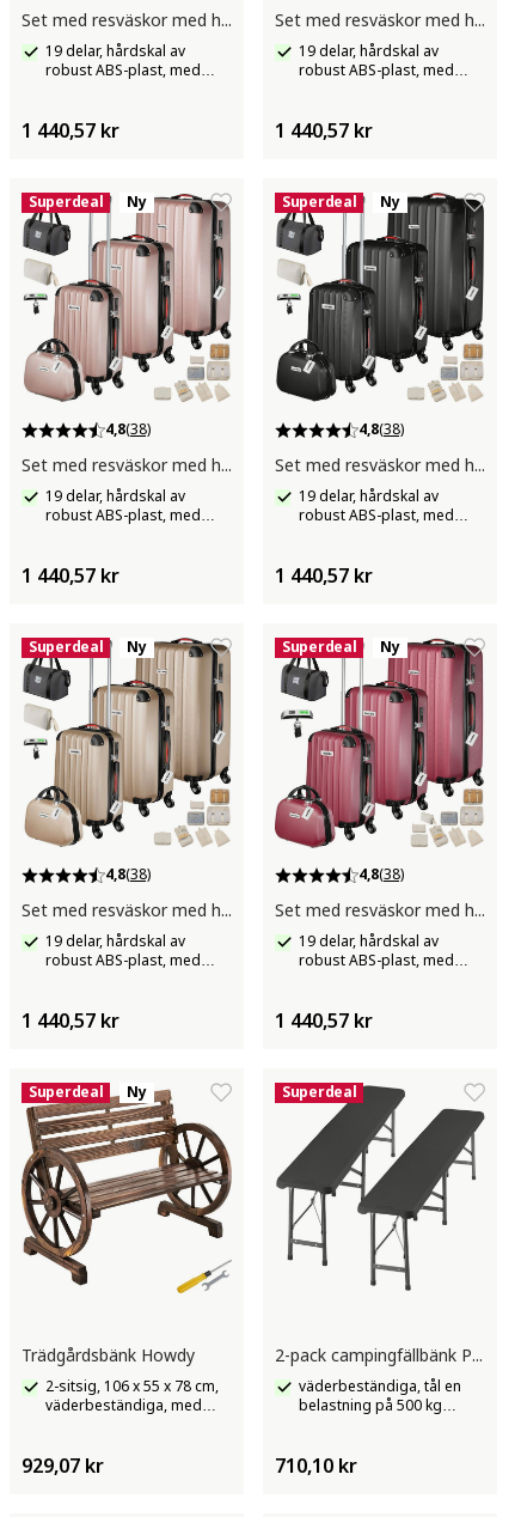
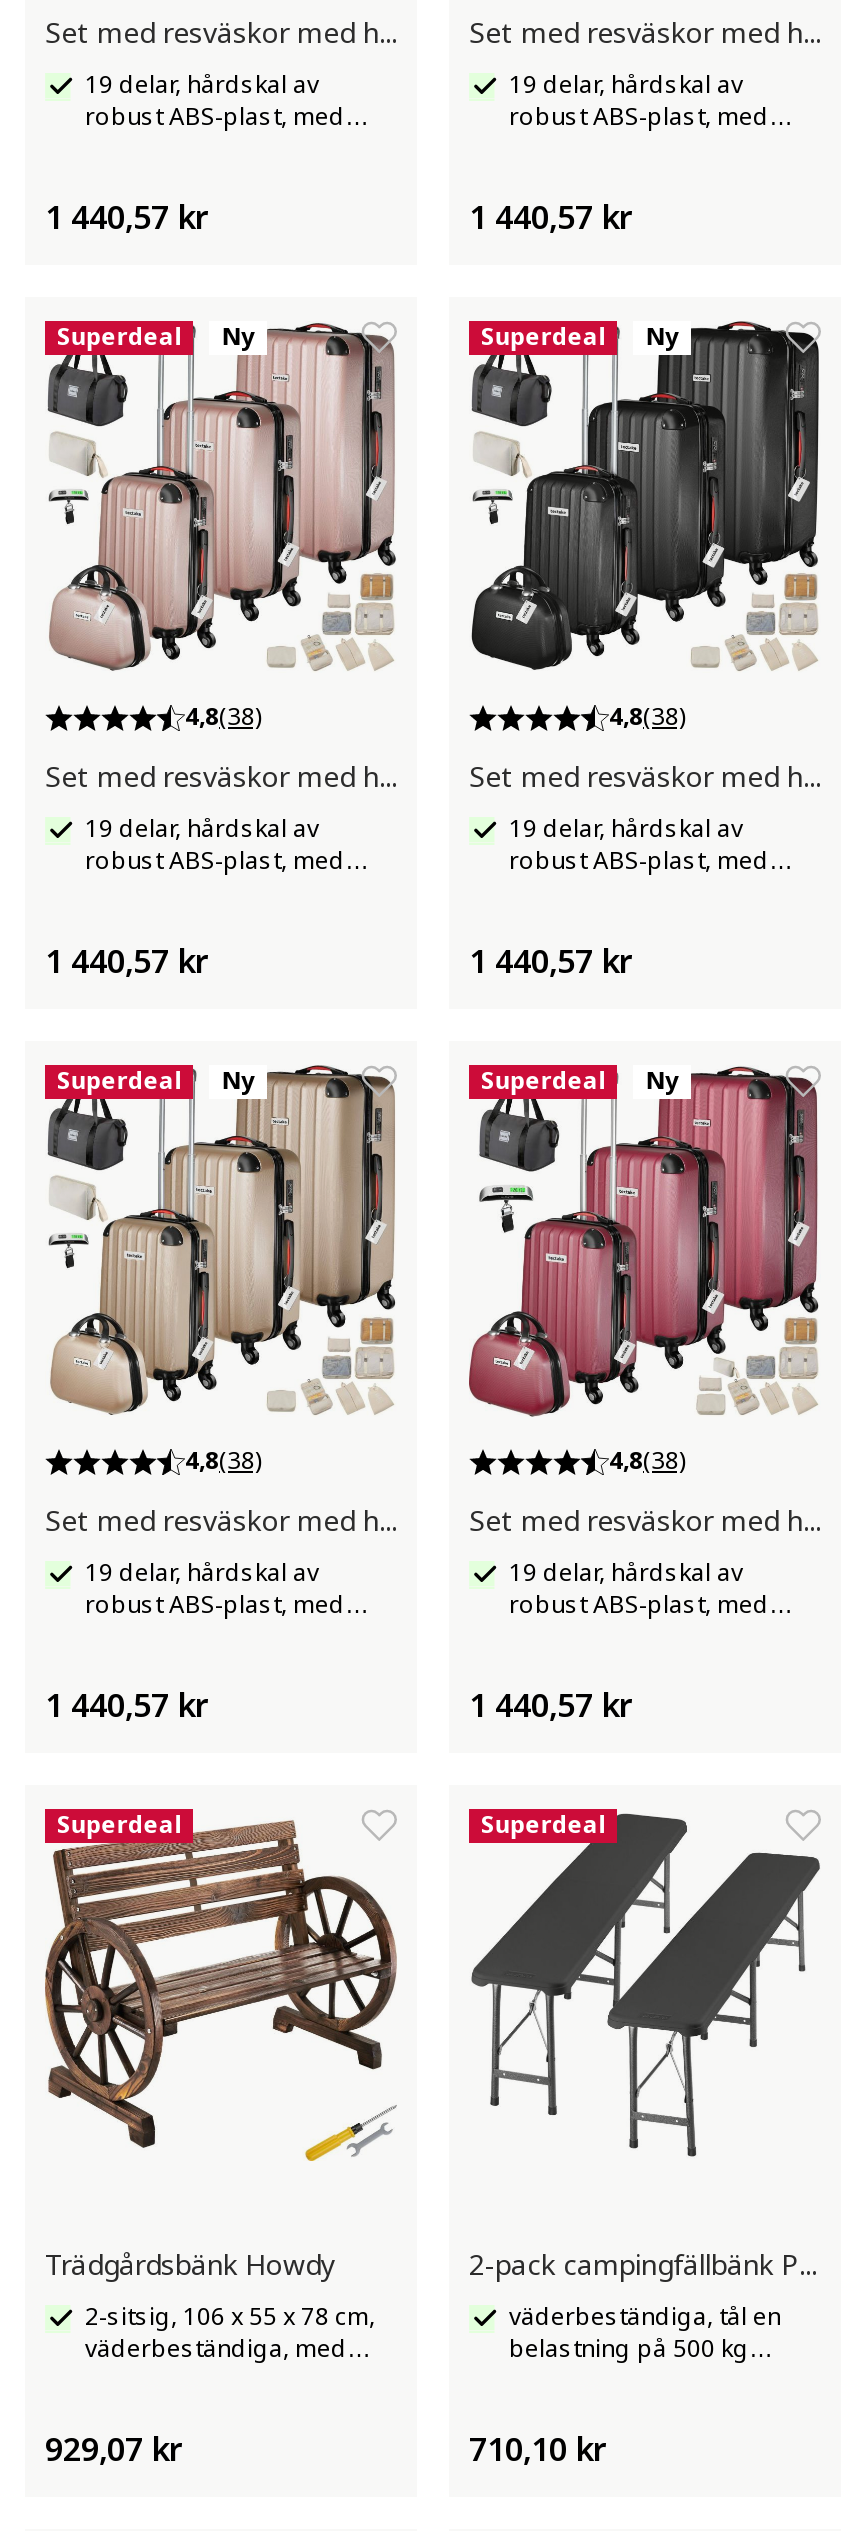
- Ny
